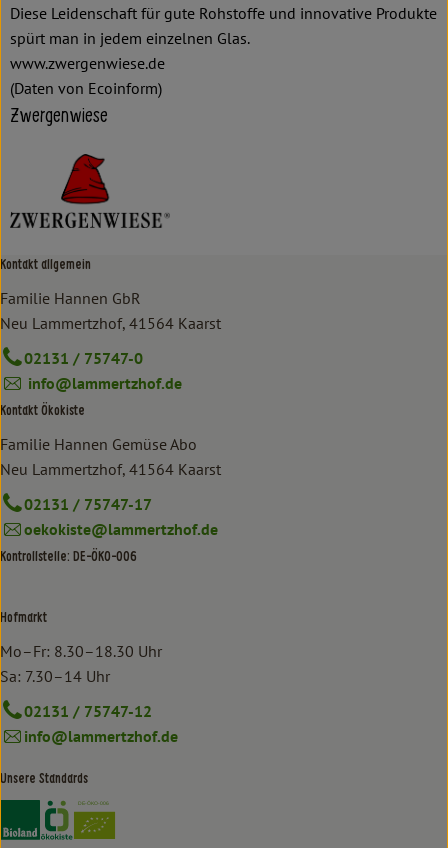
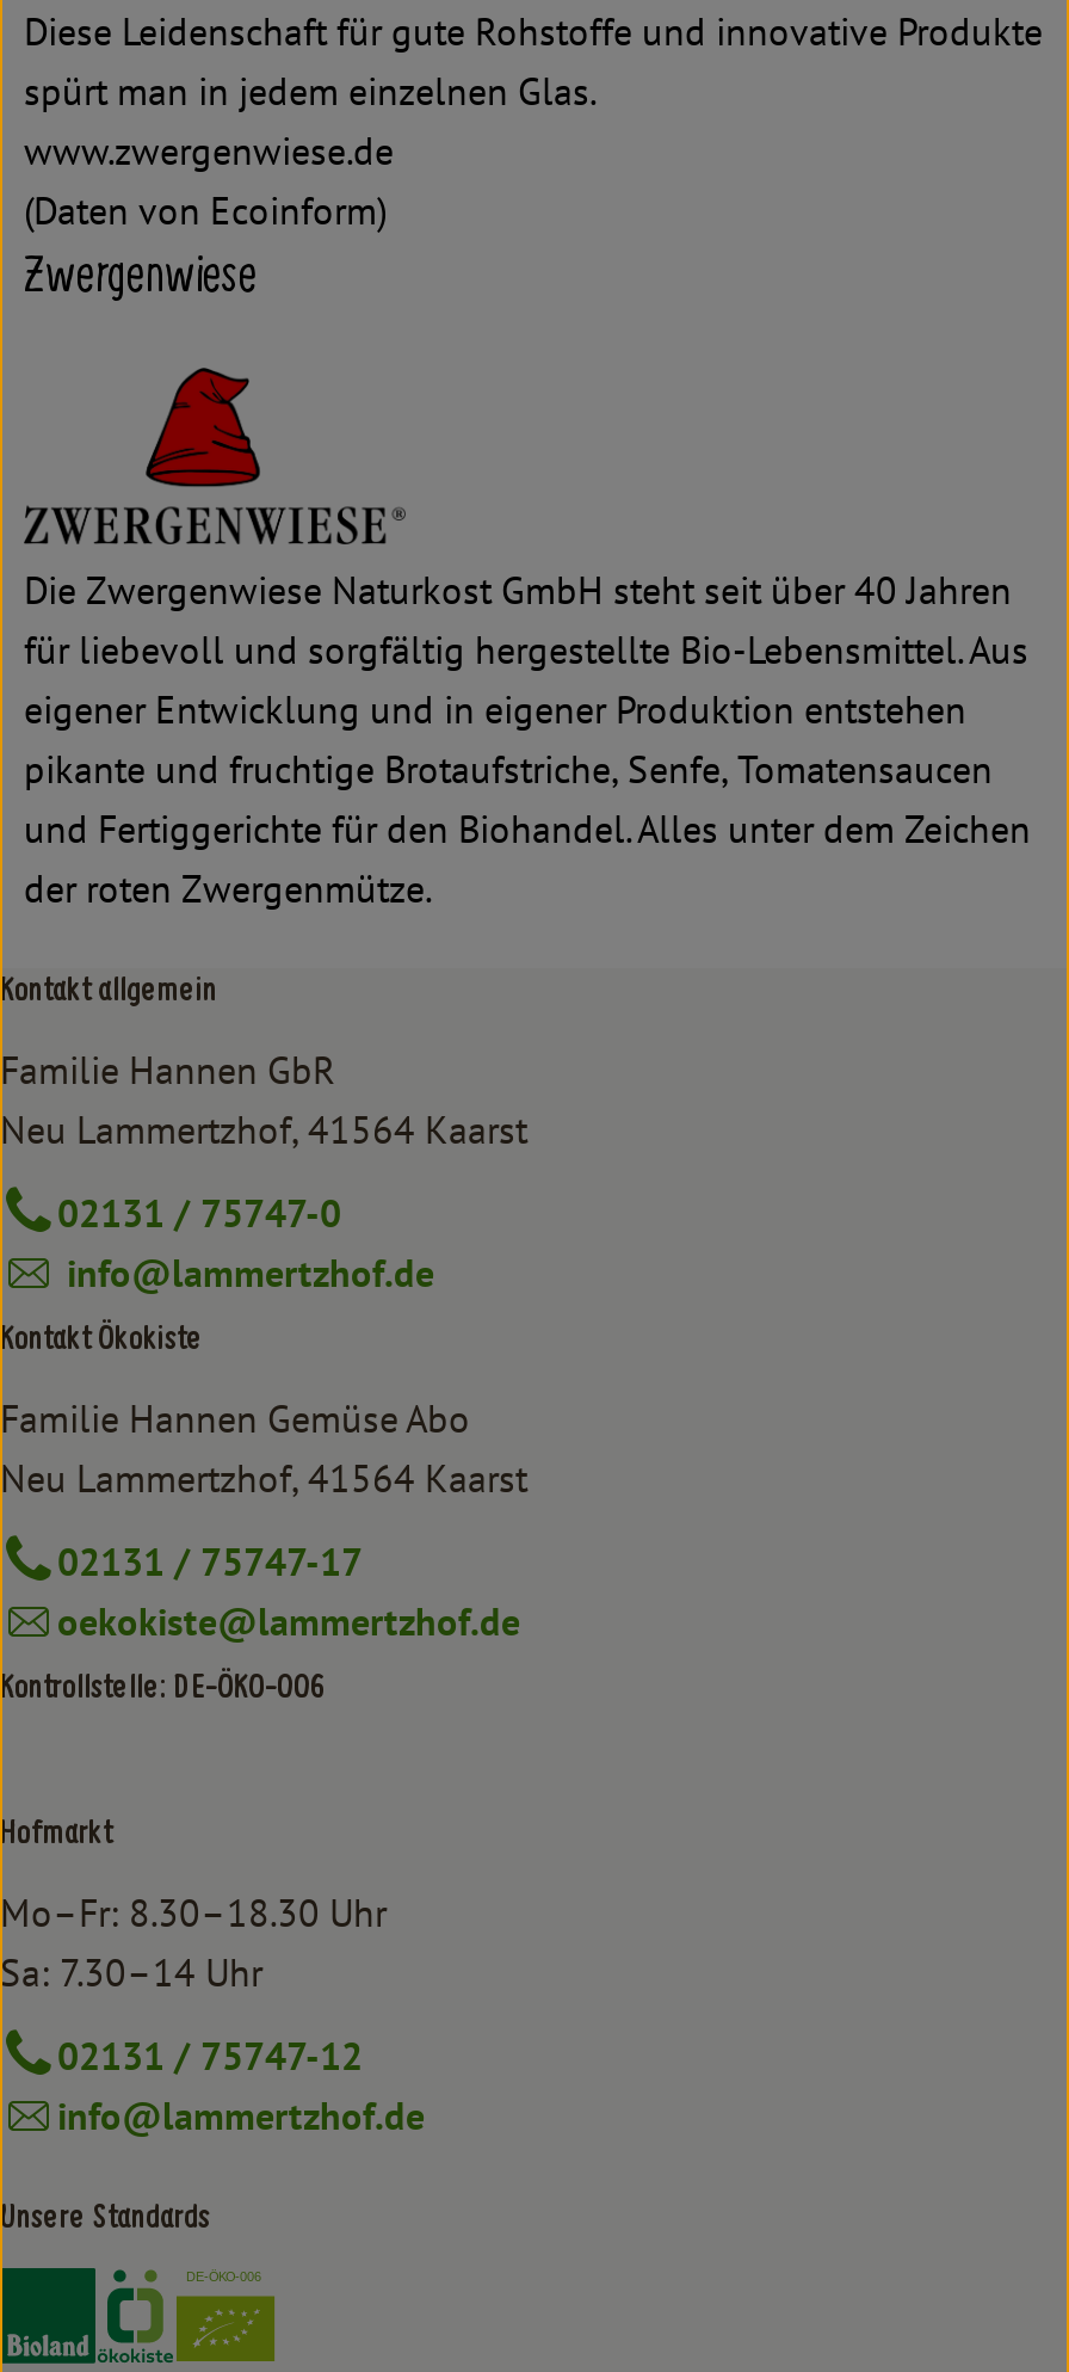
+ Die Zwergenwiese Naturkost GmbH steht seit über 40 Jahren
+ für liebevoll und sorgfältig hergestellte Bio-Lebensmittel. Aus
+ eigener Entwicklung und in eigener Produktion entstehen
+ pikante und fruchtige Brotaufstriche, Senfe, Tomatensaucen
+ und Fertiggerichte für den Biohandel. Alles unter dem Zeichen
+ der roten Zwergenmütze.
